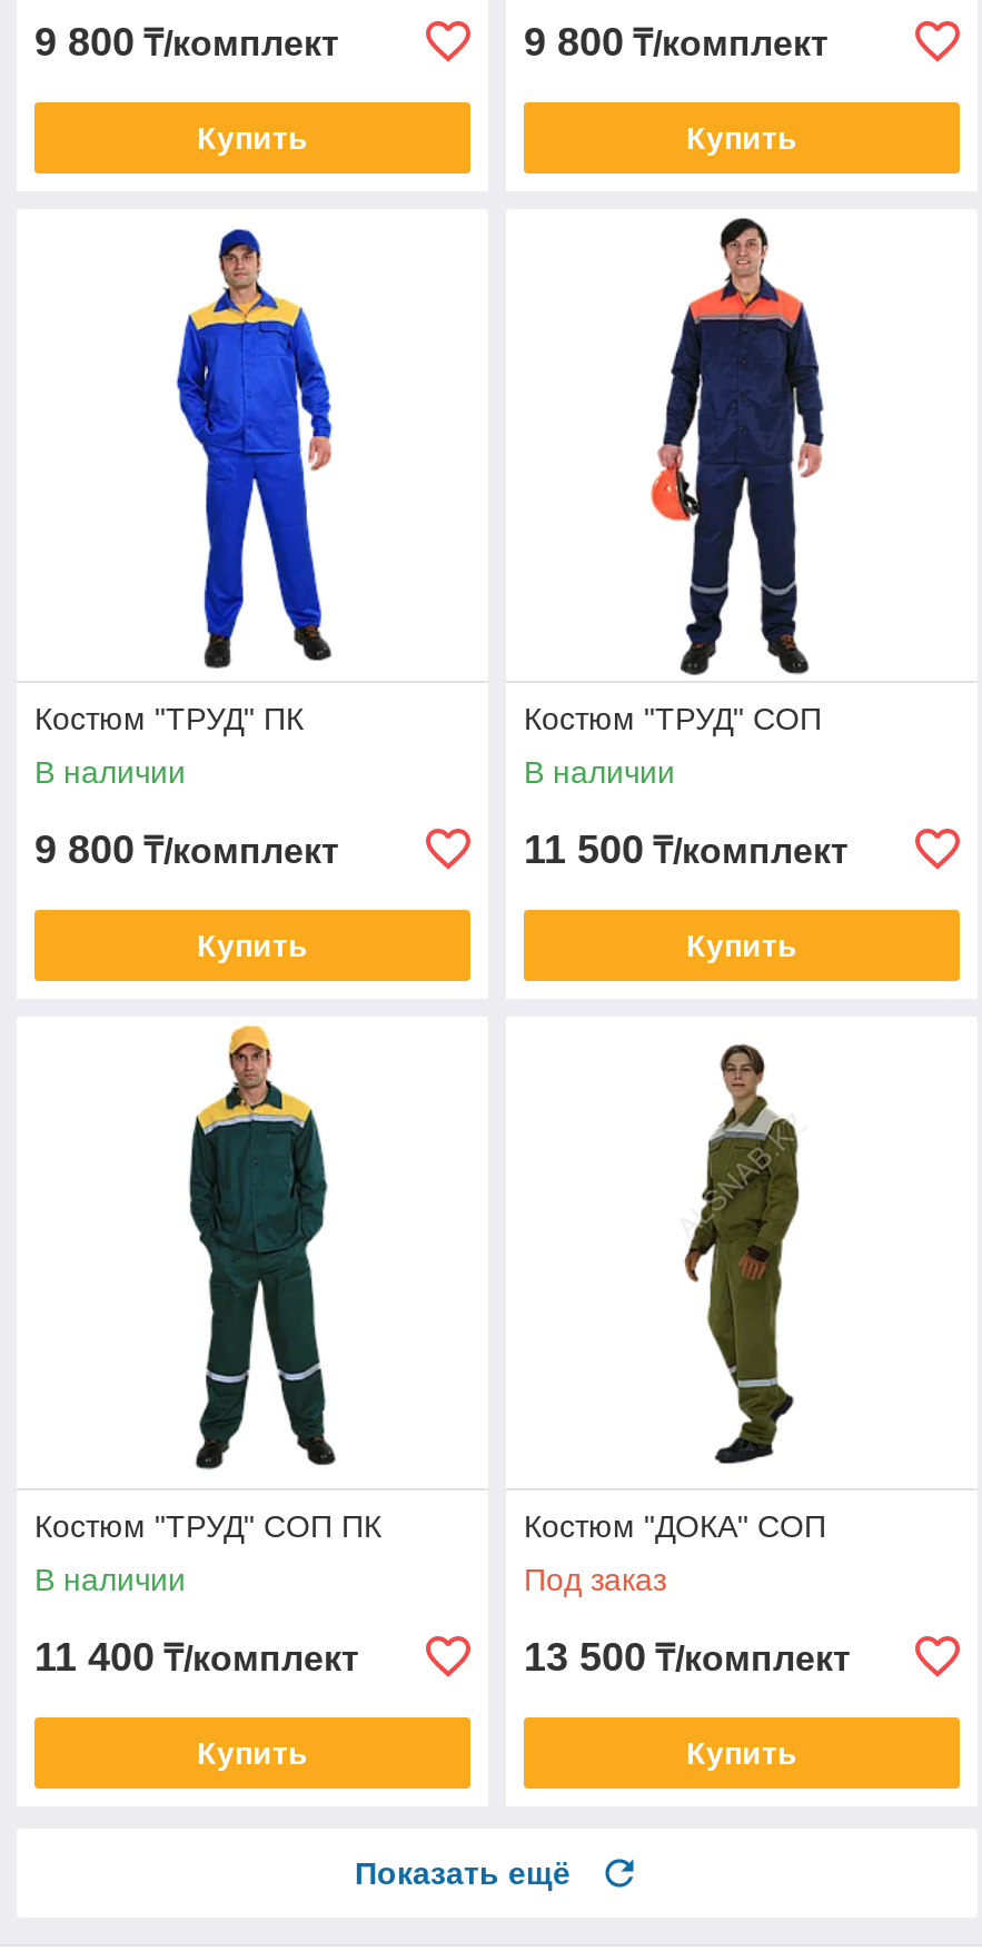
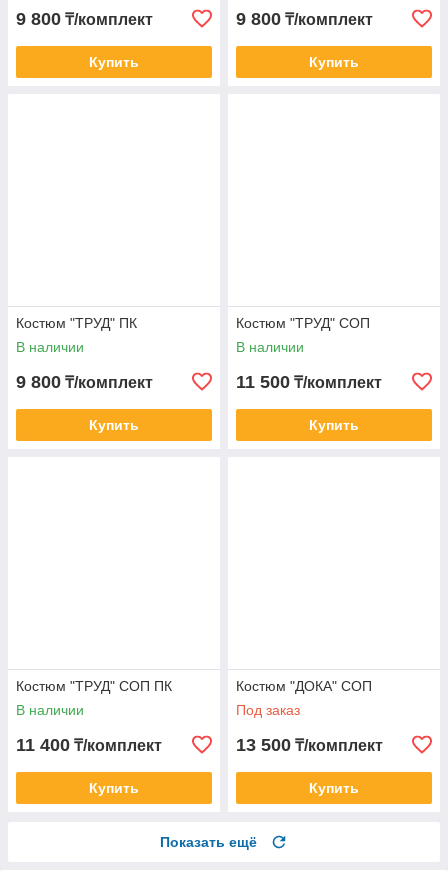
- [image]

- [image]

- [image]

- [image]
